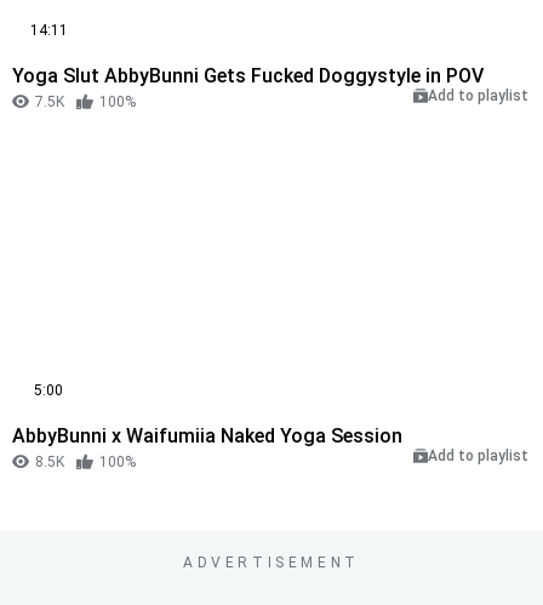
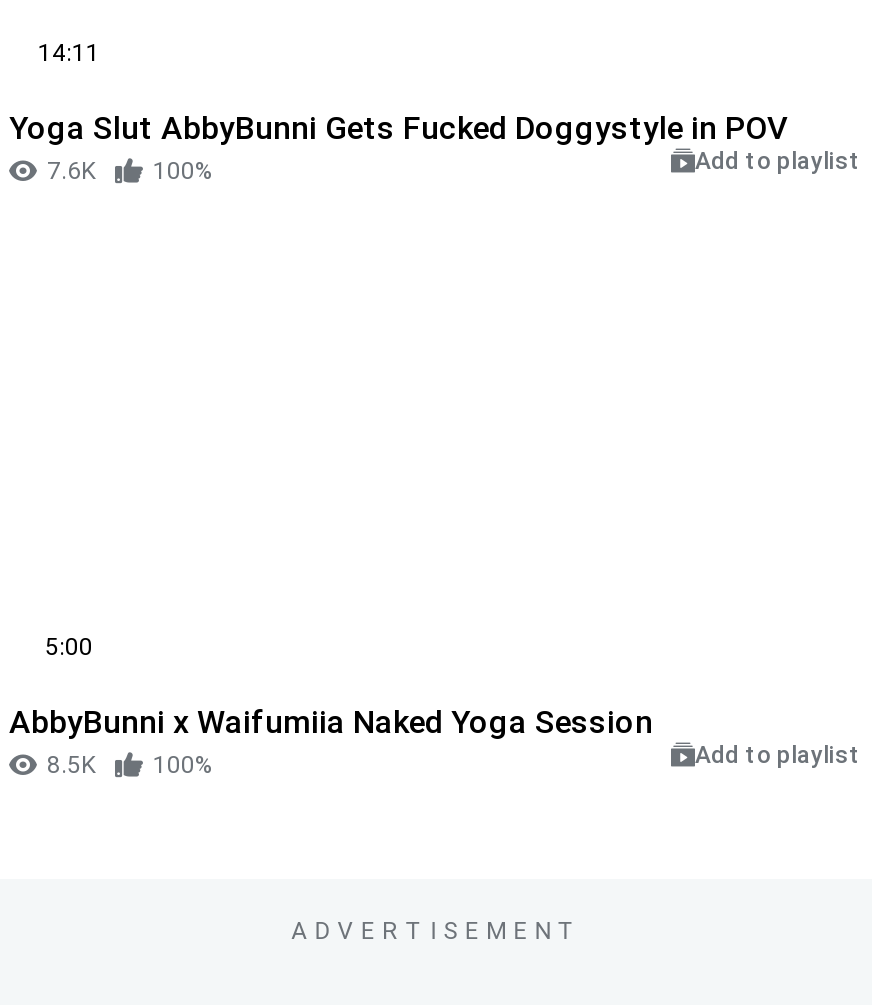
- 7.5K
+ 7.6K
